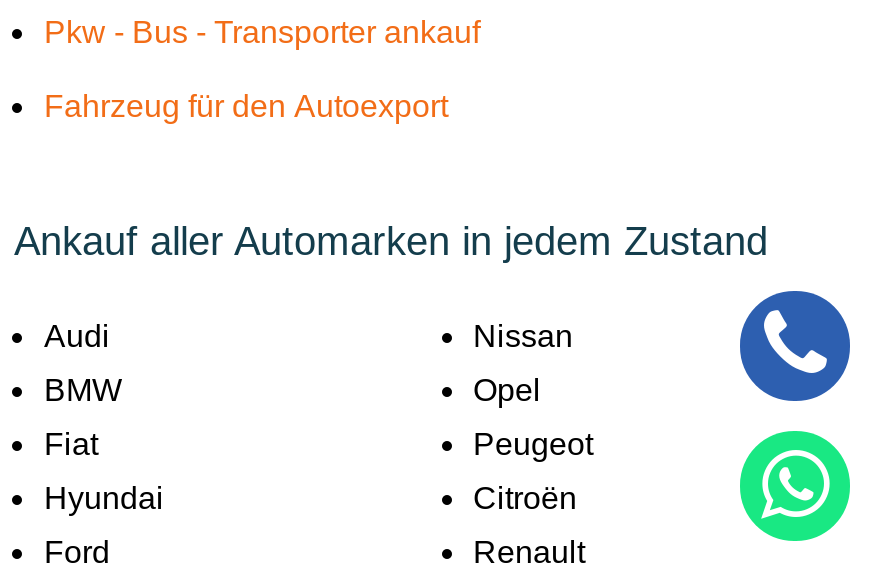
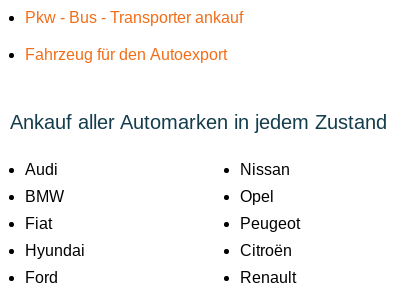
- [image]

- [image]
